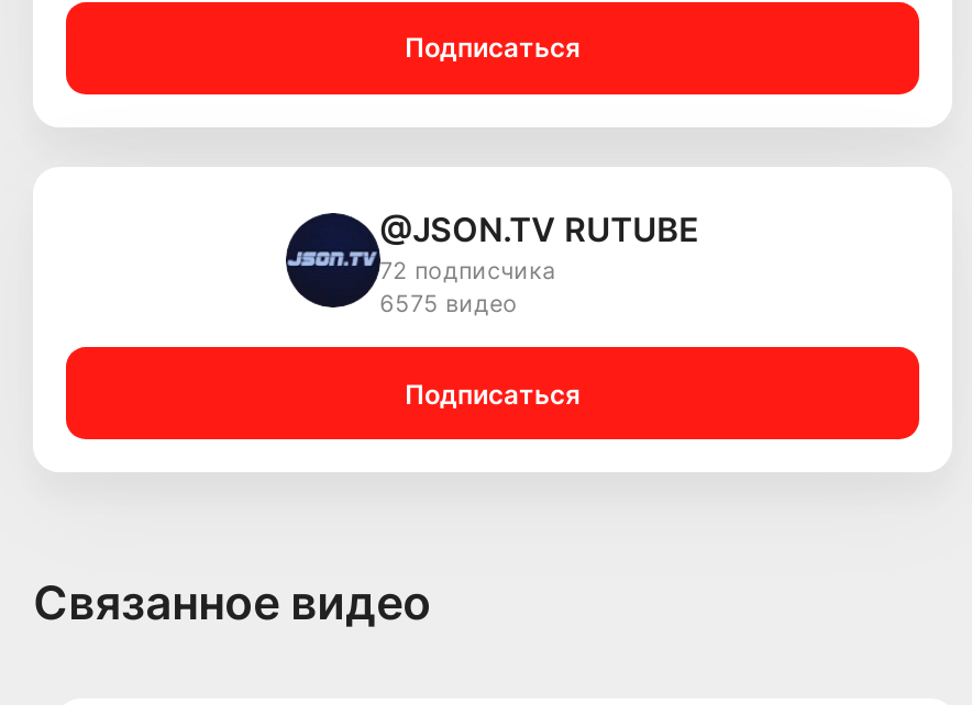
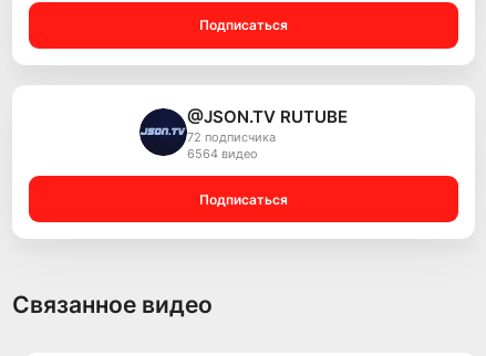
- 6575 видео
+ 6564 видео
